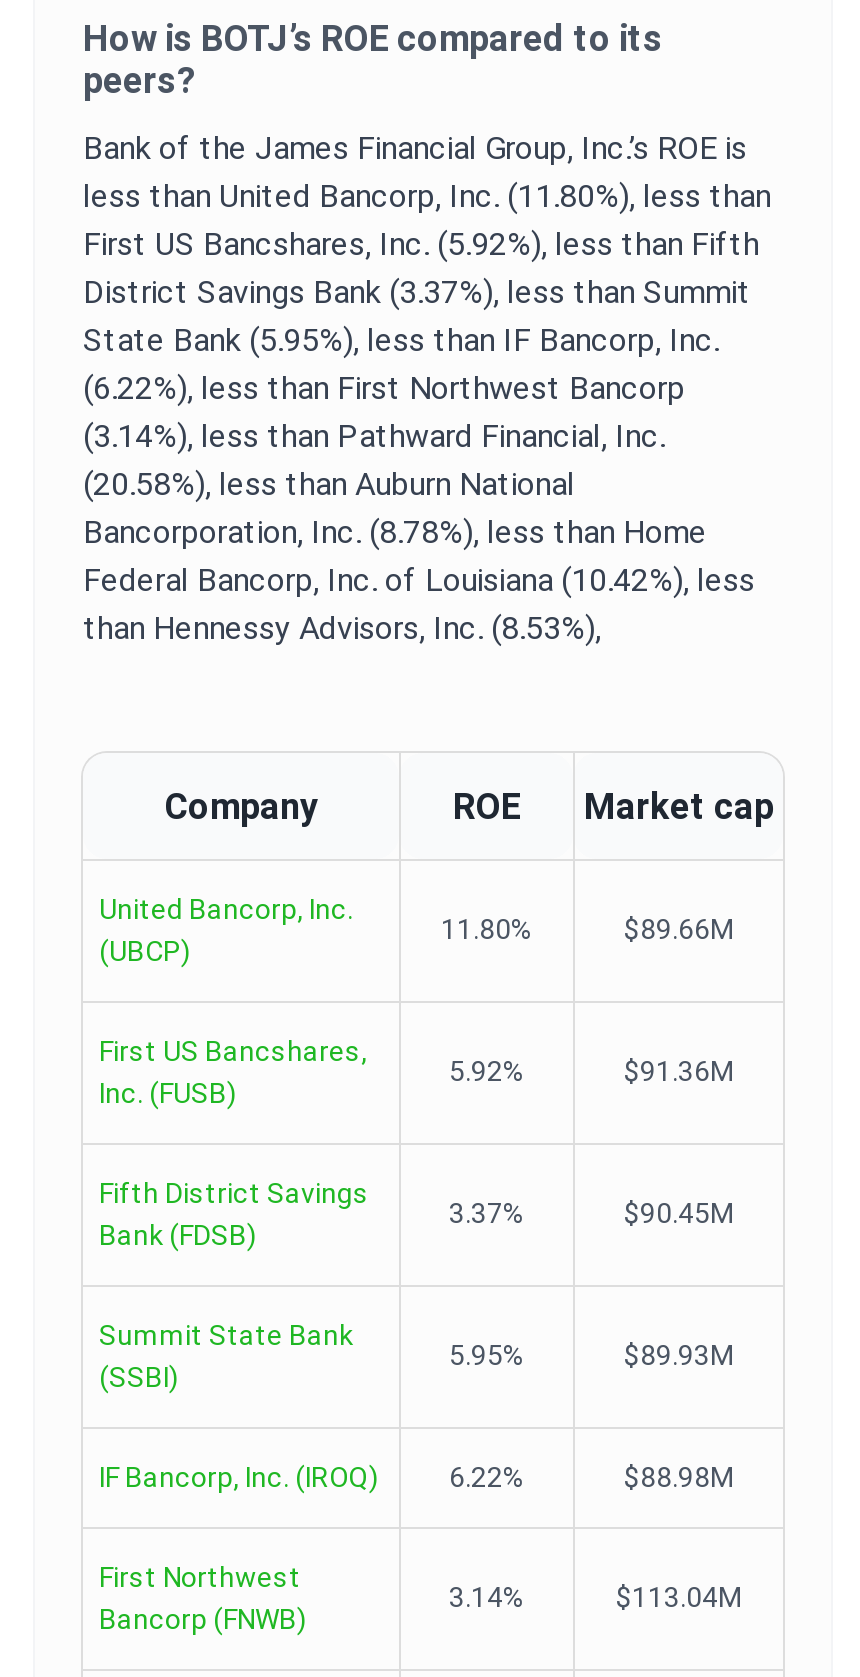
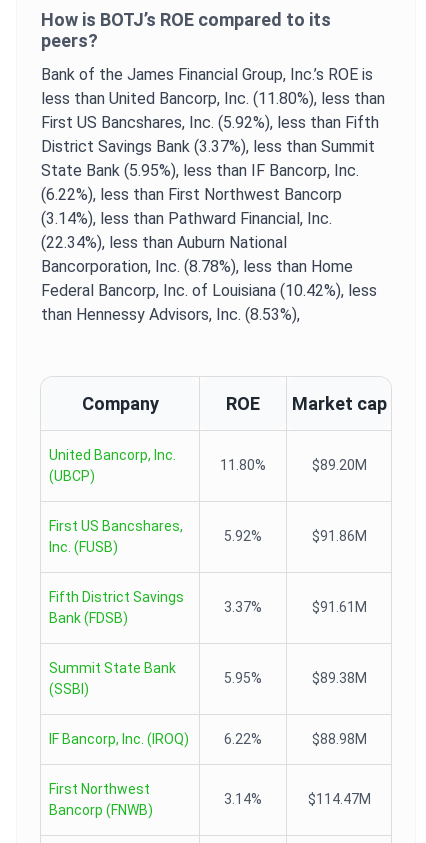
- (20.58%), less than Auburn National
+ (22.34%), less than Auburn National

- $89.66M
+ $89.20M

- $91.36M
+ $91.86M

- $90.45M
+ $91.61M

- $89.93M
+ $89.38M

- $113.04M
+ $114.47M
